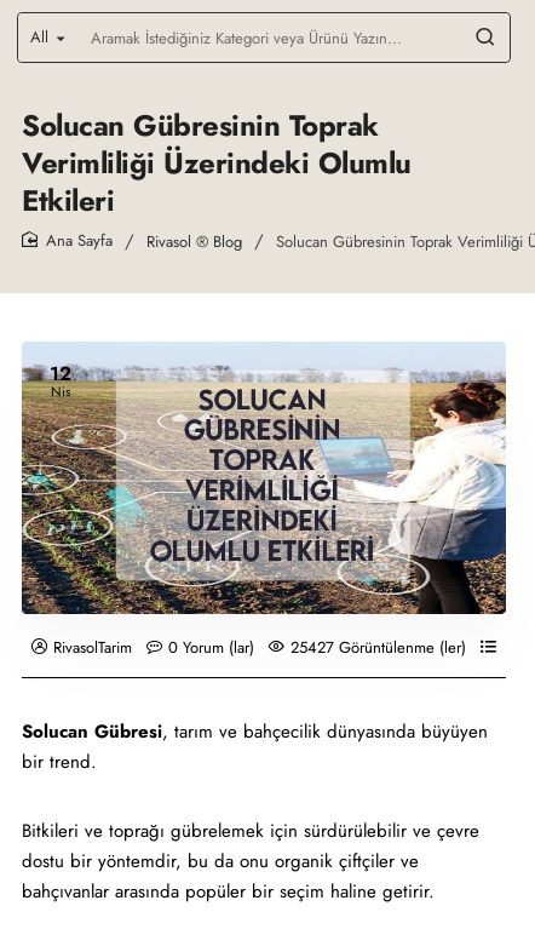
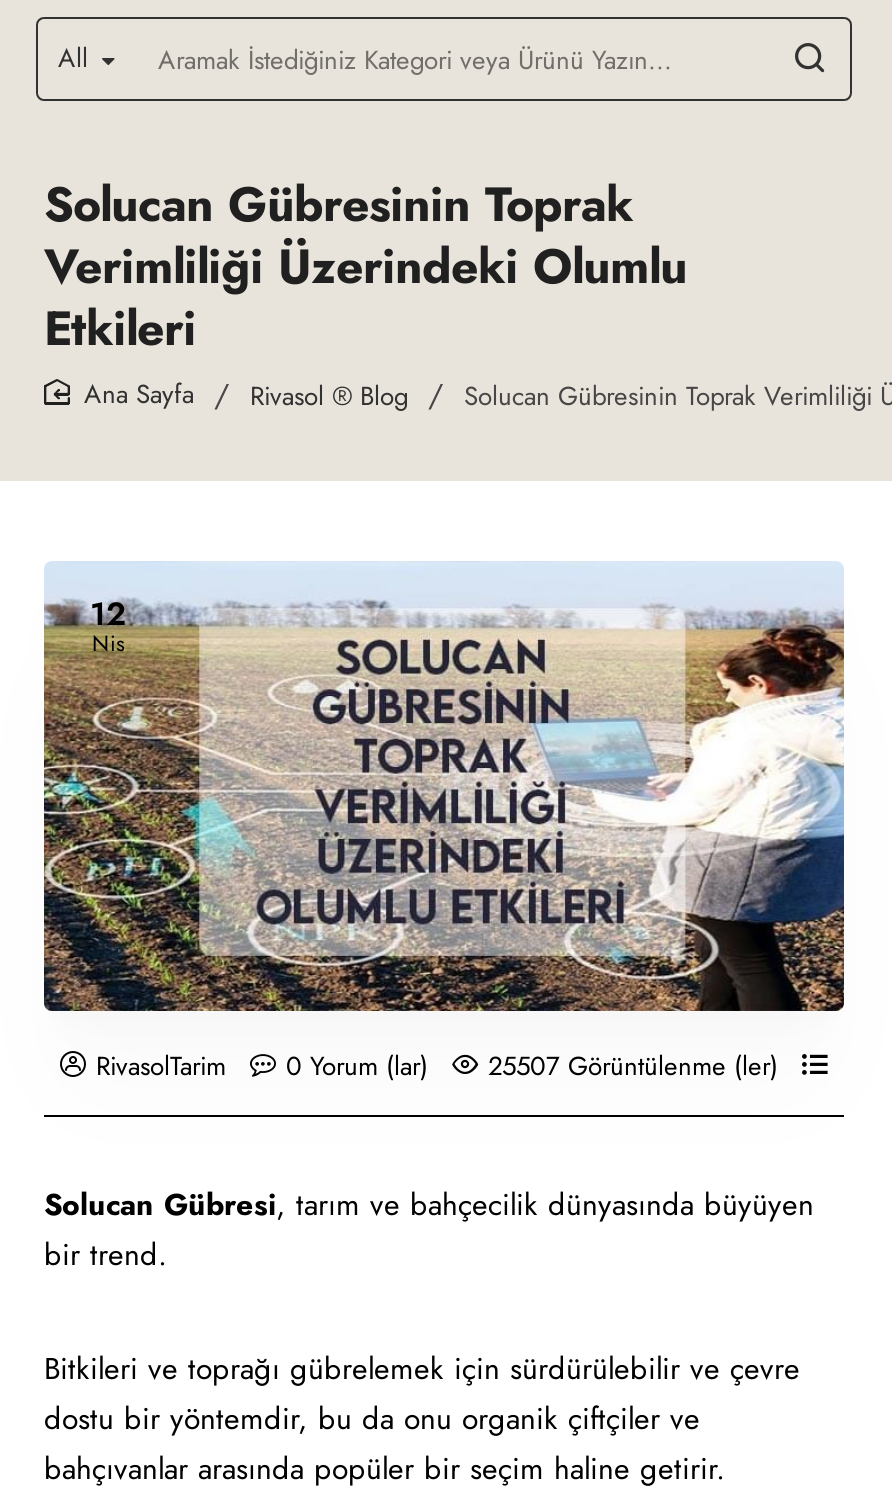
- 25427 Görüntülenme (ler)
+ 25507 Görüntülenme (ler)
